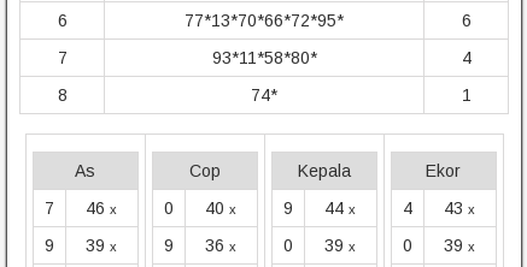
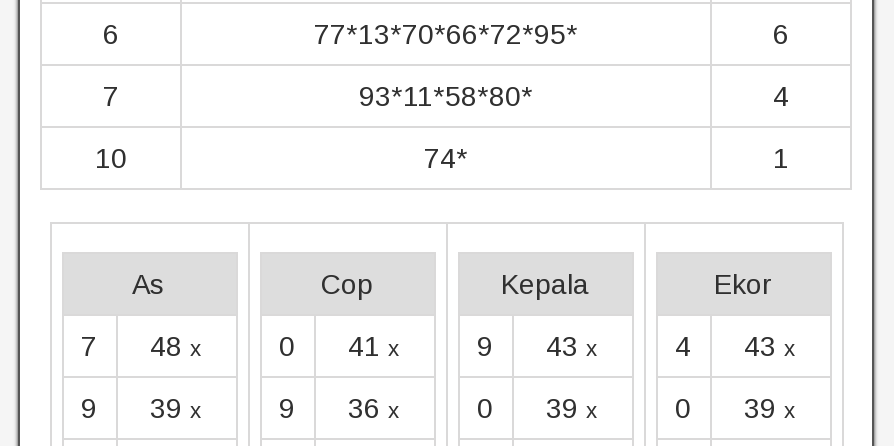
- 8
+ 10

- 7 46 x
+ 7 48 x

- 0 40 x
+ 0 41 x

- 9 44 x
+ 9 43 x
